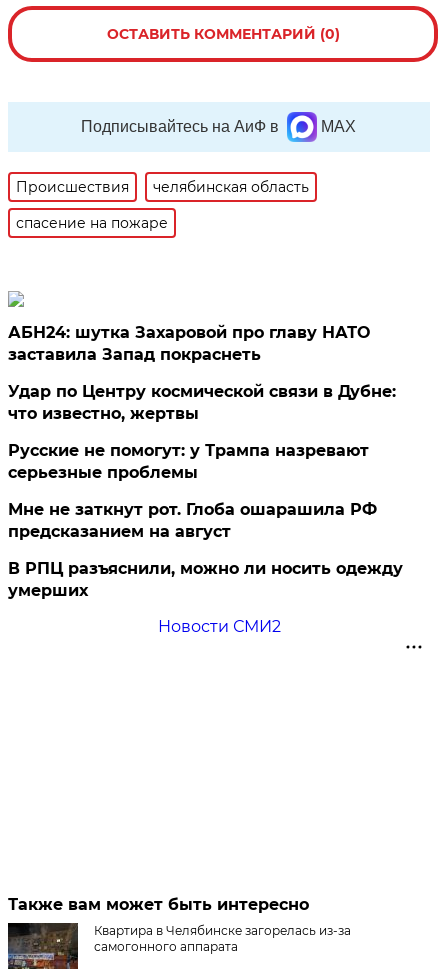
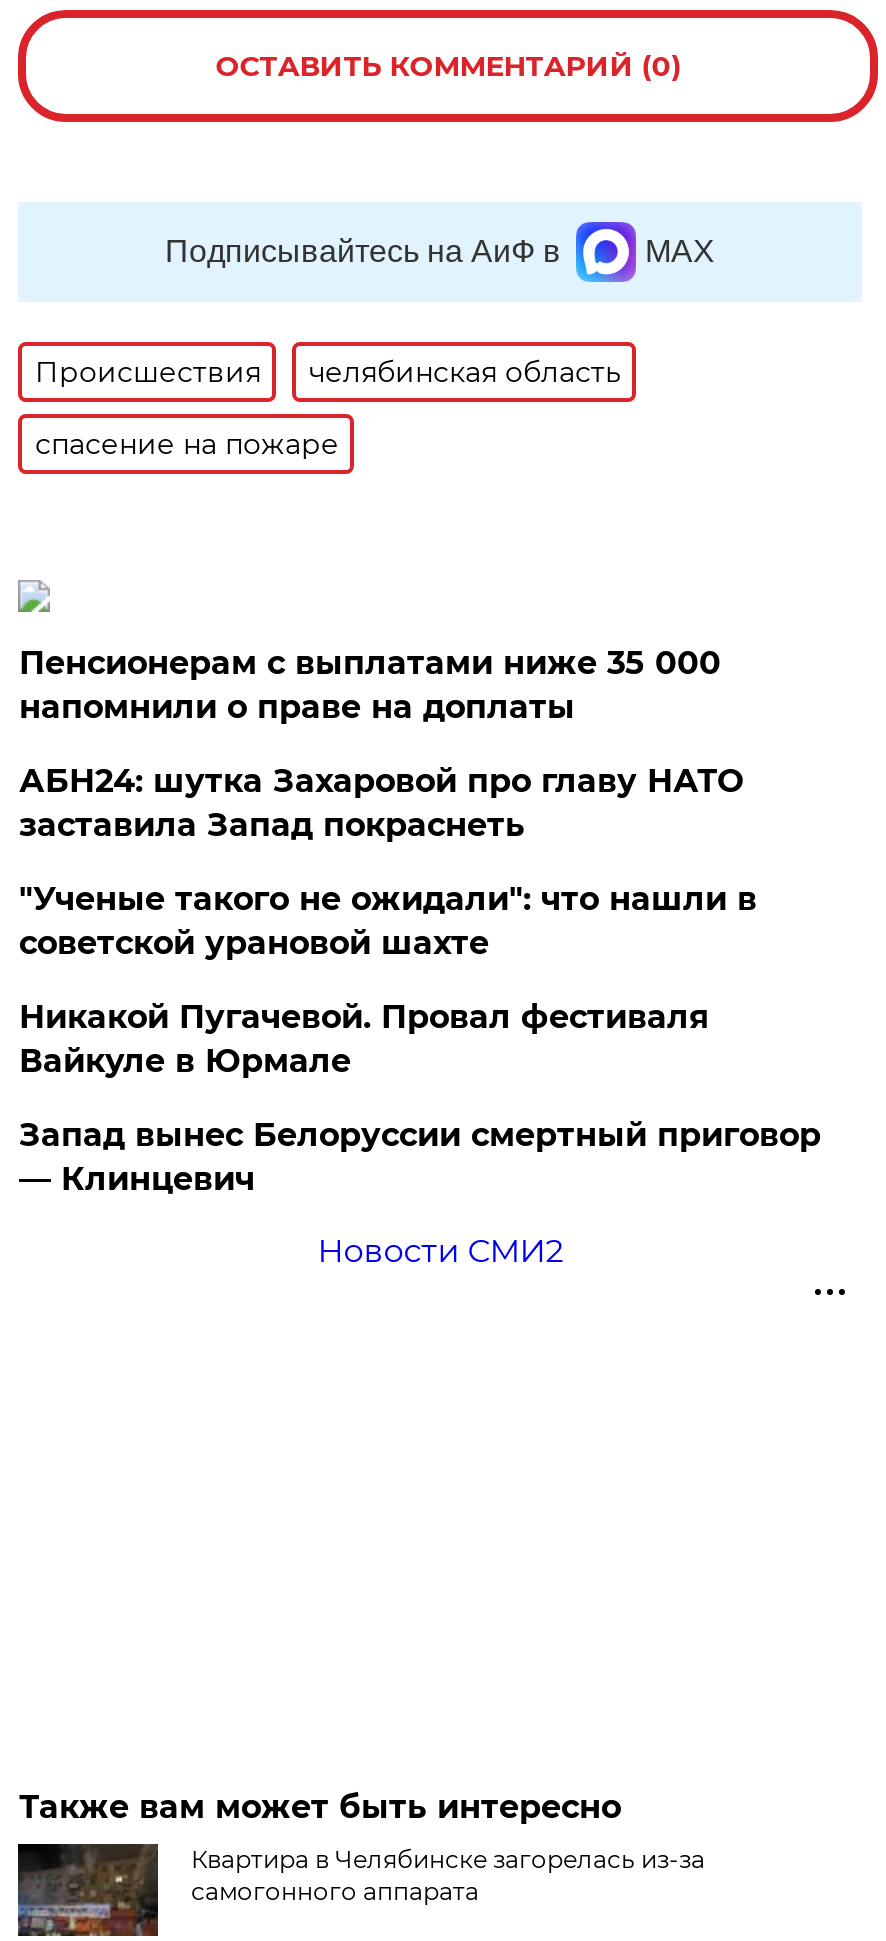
+ Пенсионерам с выплатами ниже 35 000
+ напомнили о праве на доплаты

moved down: АБН24: шутка Захаровой про главу НАТО | заставила Запад покраснеть

- Удар по Центру космической связи в Дубне:
- что известно, жертвы
- Русские не помогут: у Трампа назревают
- серьезные проблемы
- Мне не заткнут рот. Глоба ошарашила РФ
- предсказанием на август
- В РПЦ разъяснили, можно ли носить одежду
- умерших
+ "Ученые такого не ожидали": что нашли в
+ советской урановой шахте
+ Никакой Пугачевой. Провал фестиваля
+ Вайкуле в Юрмале
+ Запад вынес Белоруссии смертный приговор
+ — Клинцевич
